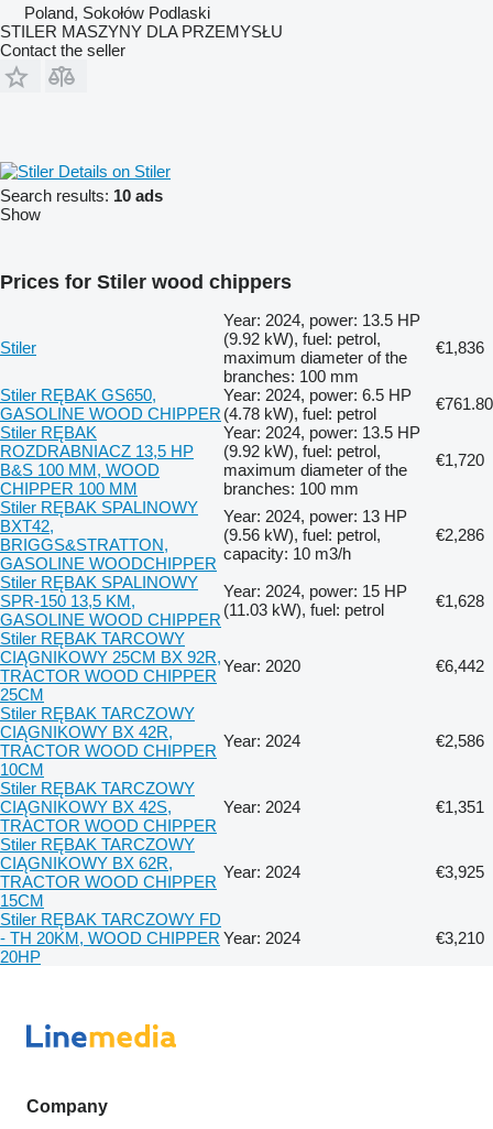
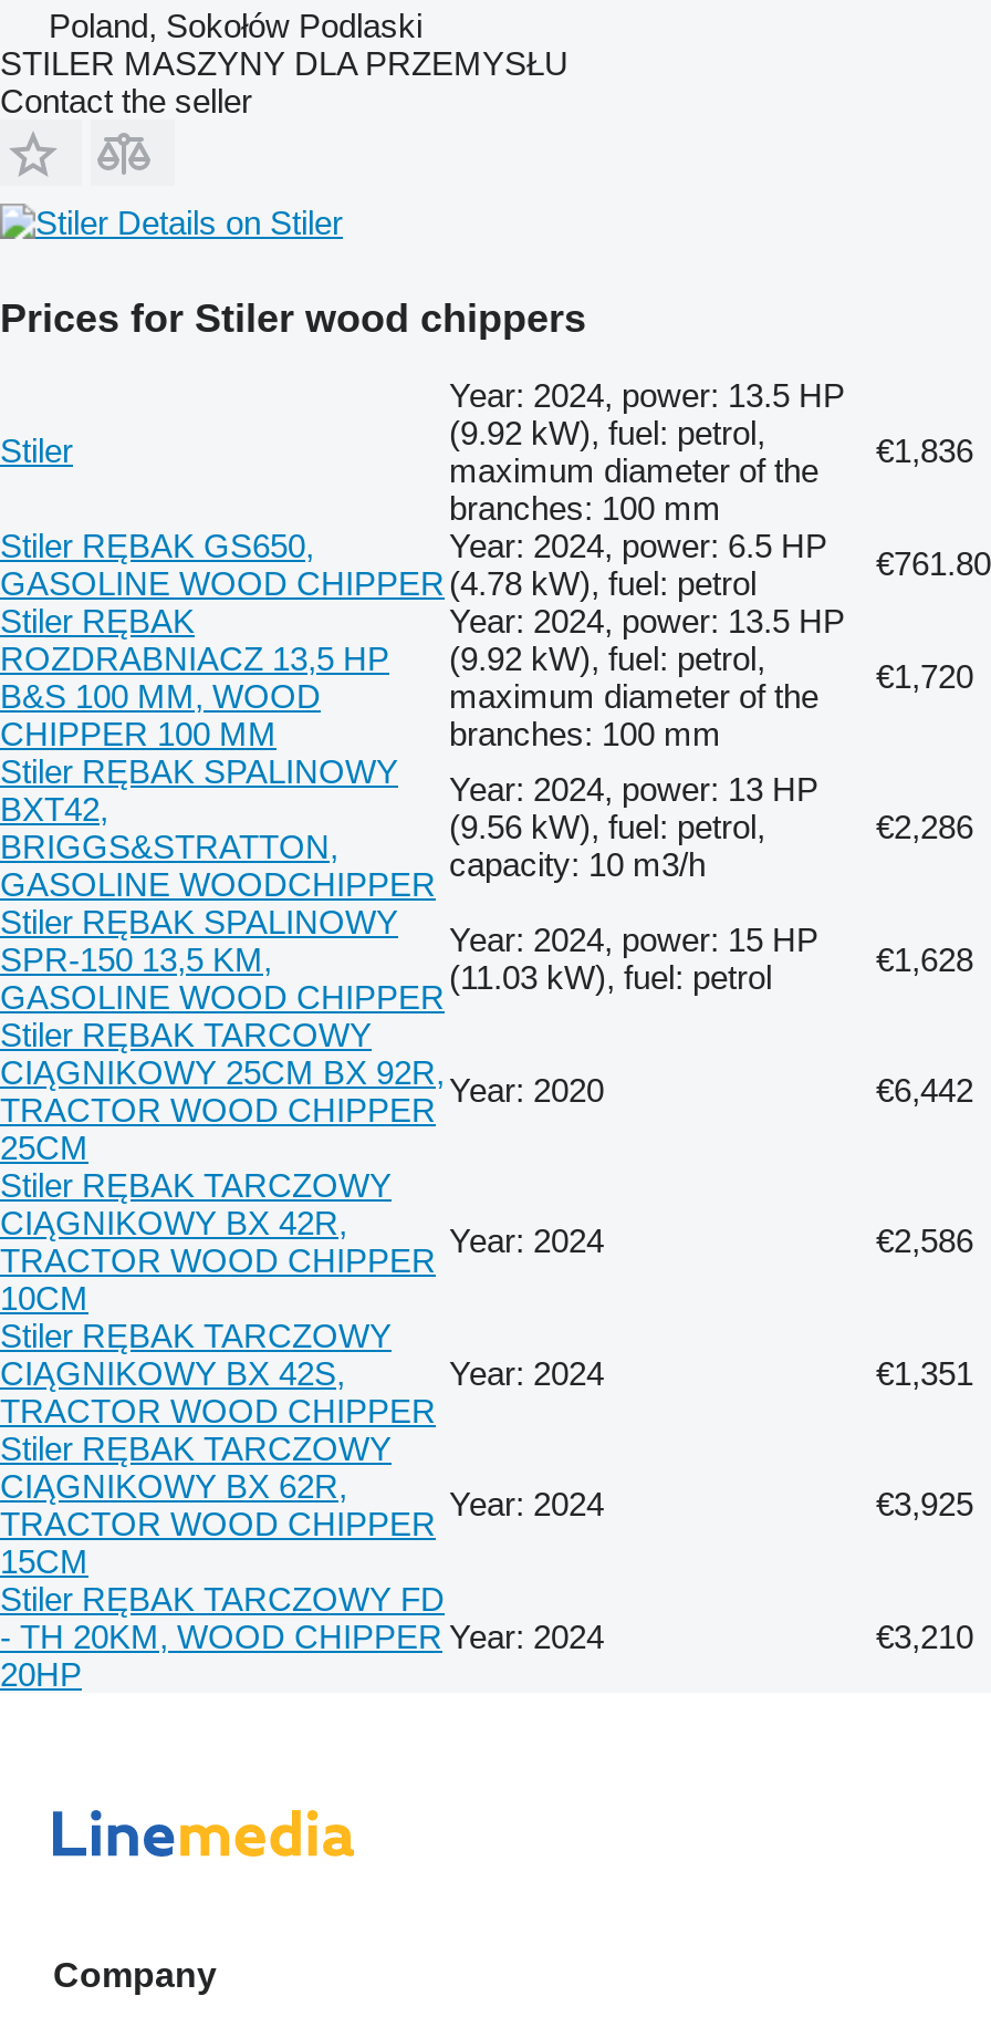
- Search results: 10 ads
- Show
